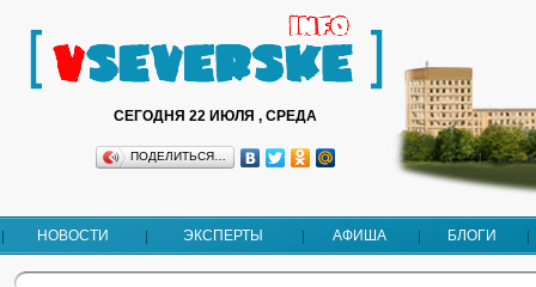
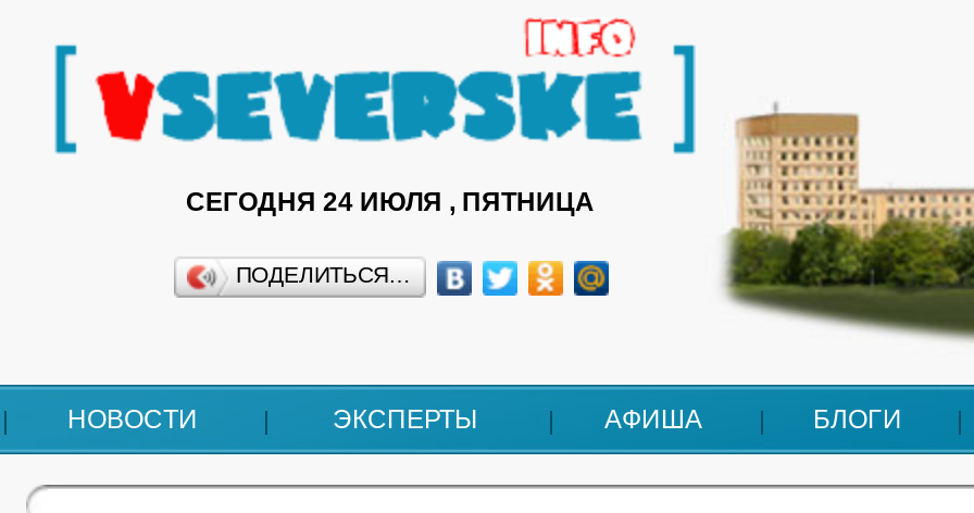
- СЕГОДНЯ 22 ИЮЛЯ , СРЕДА
+ СЕГОДНЯ 24 ИЮЛЯ , ПЯТНИЦА
